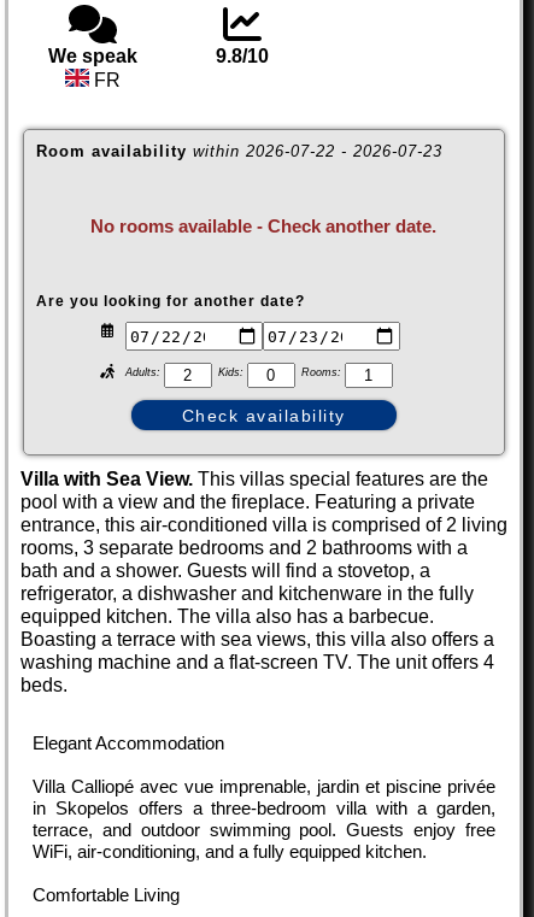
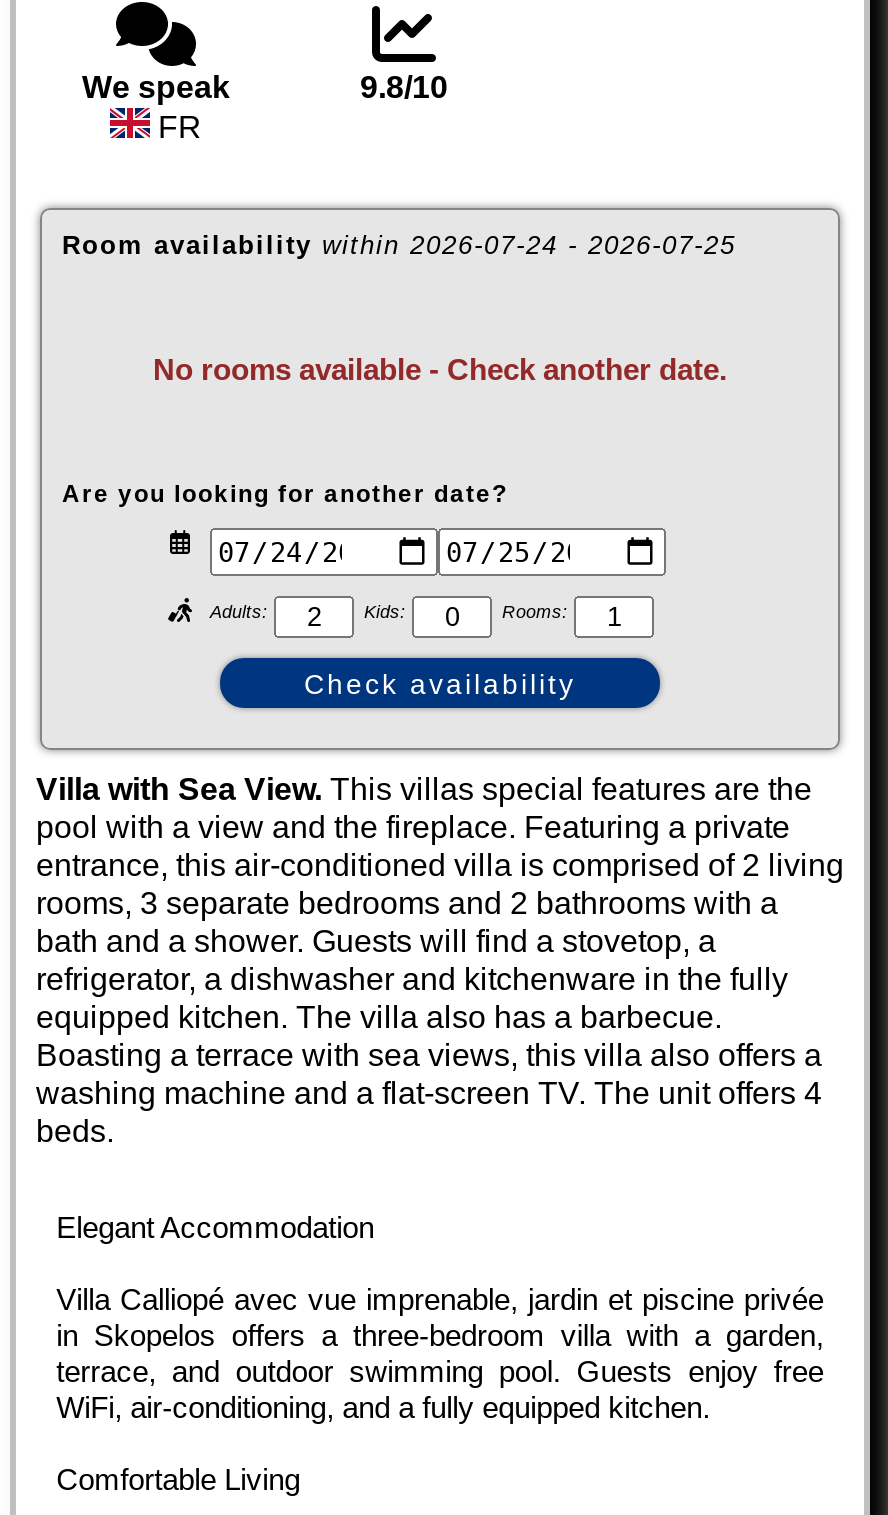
- Room availability within 2026-07-22 - 2026-07-23
+ Room availability within 2026-07-24 - 2026-07-25
